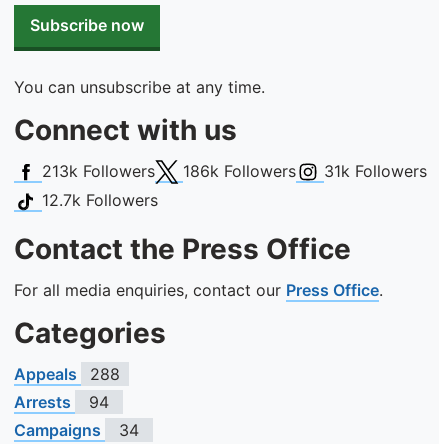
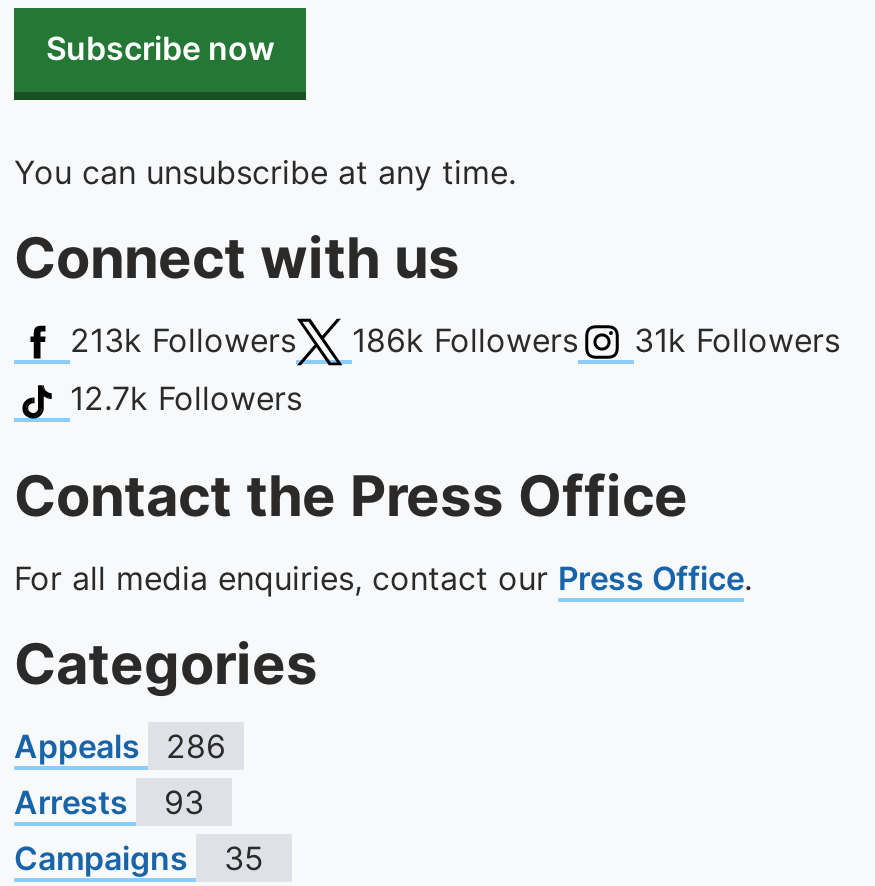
- Appeals 288
+ Appeals 286

- Arrests 94
+ Arrests 93

- Campaigns 34
+ Campaigns 35
